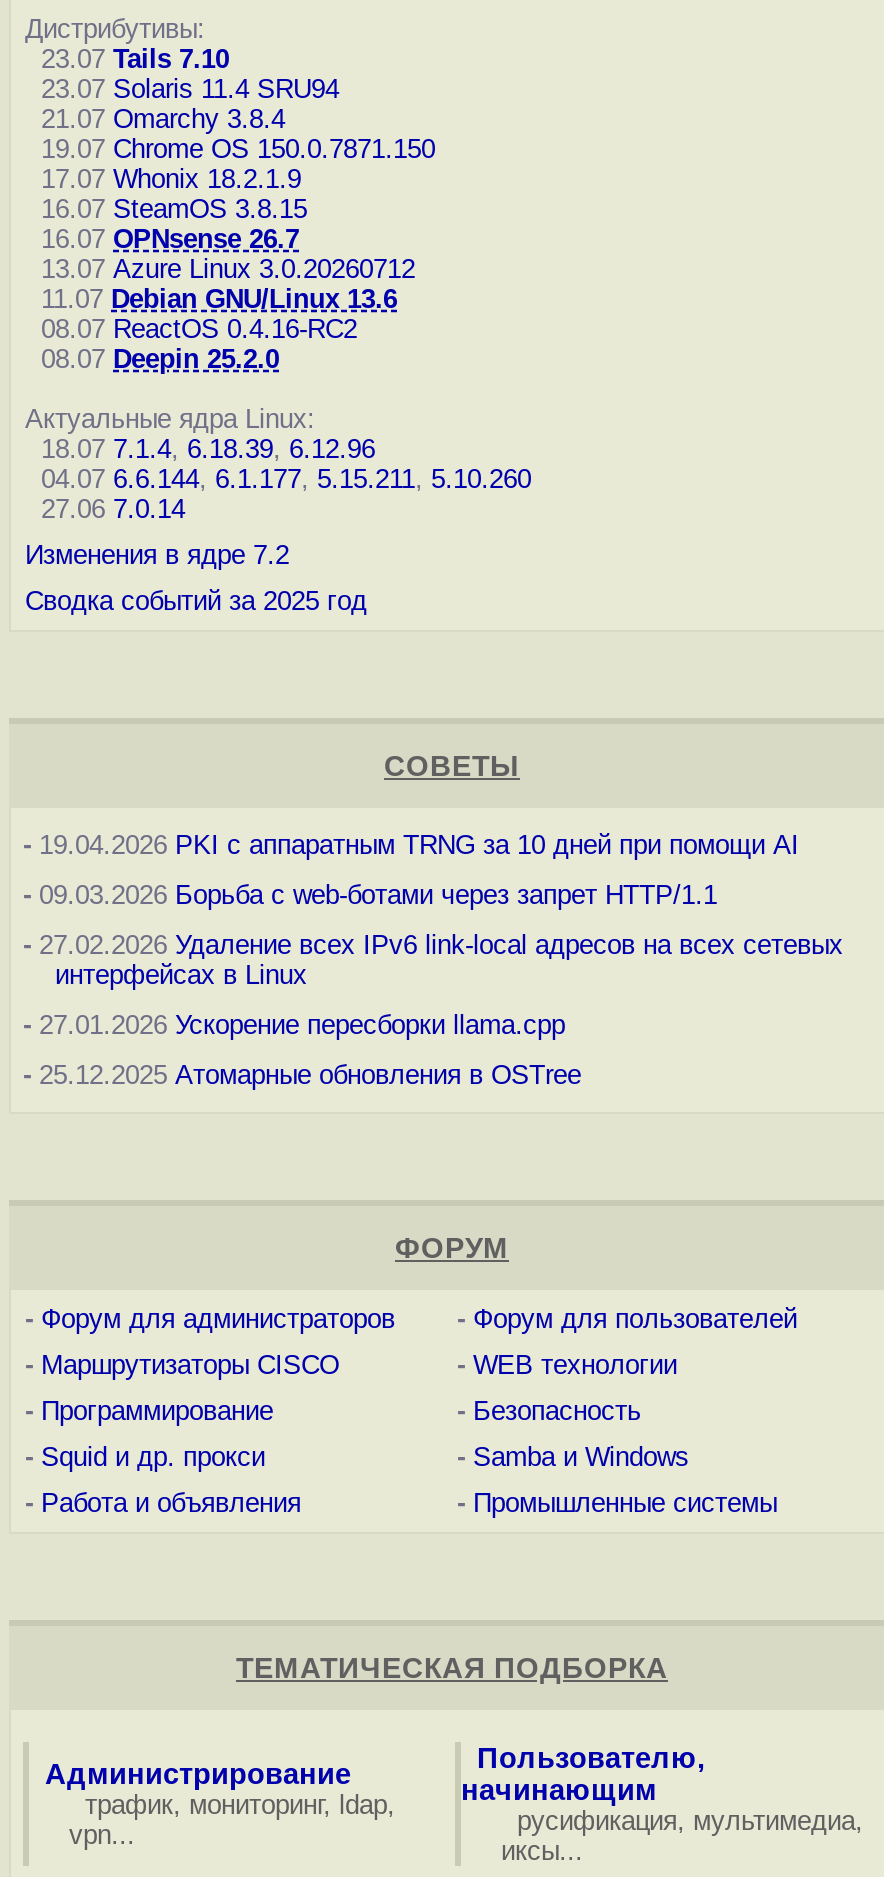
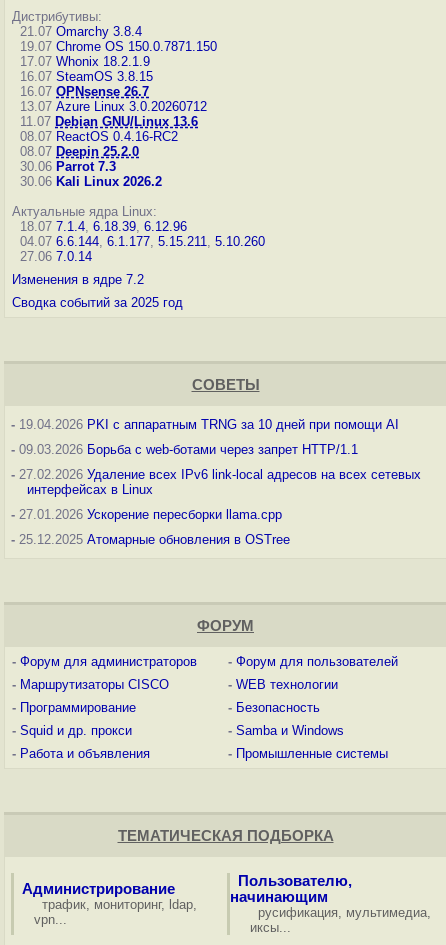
- 23.07 Tails 7.10
- 23.07 Solaris 11.4 SRU94

moved up: 21.07 Omarchy 3.8.4 | 19.07 Chrome OS 150.0.7871.150 | 17.07 Whonix 18.2.1.9 | ... | 08.07 ReactOS 0.4.16-RC2 | 08.07 Deepin 25.2.0

+ 30.06 Parrot 7.3
+ 30.06 Kali Linux 2026.2
